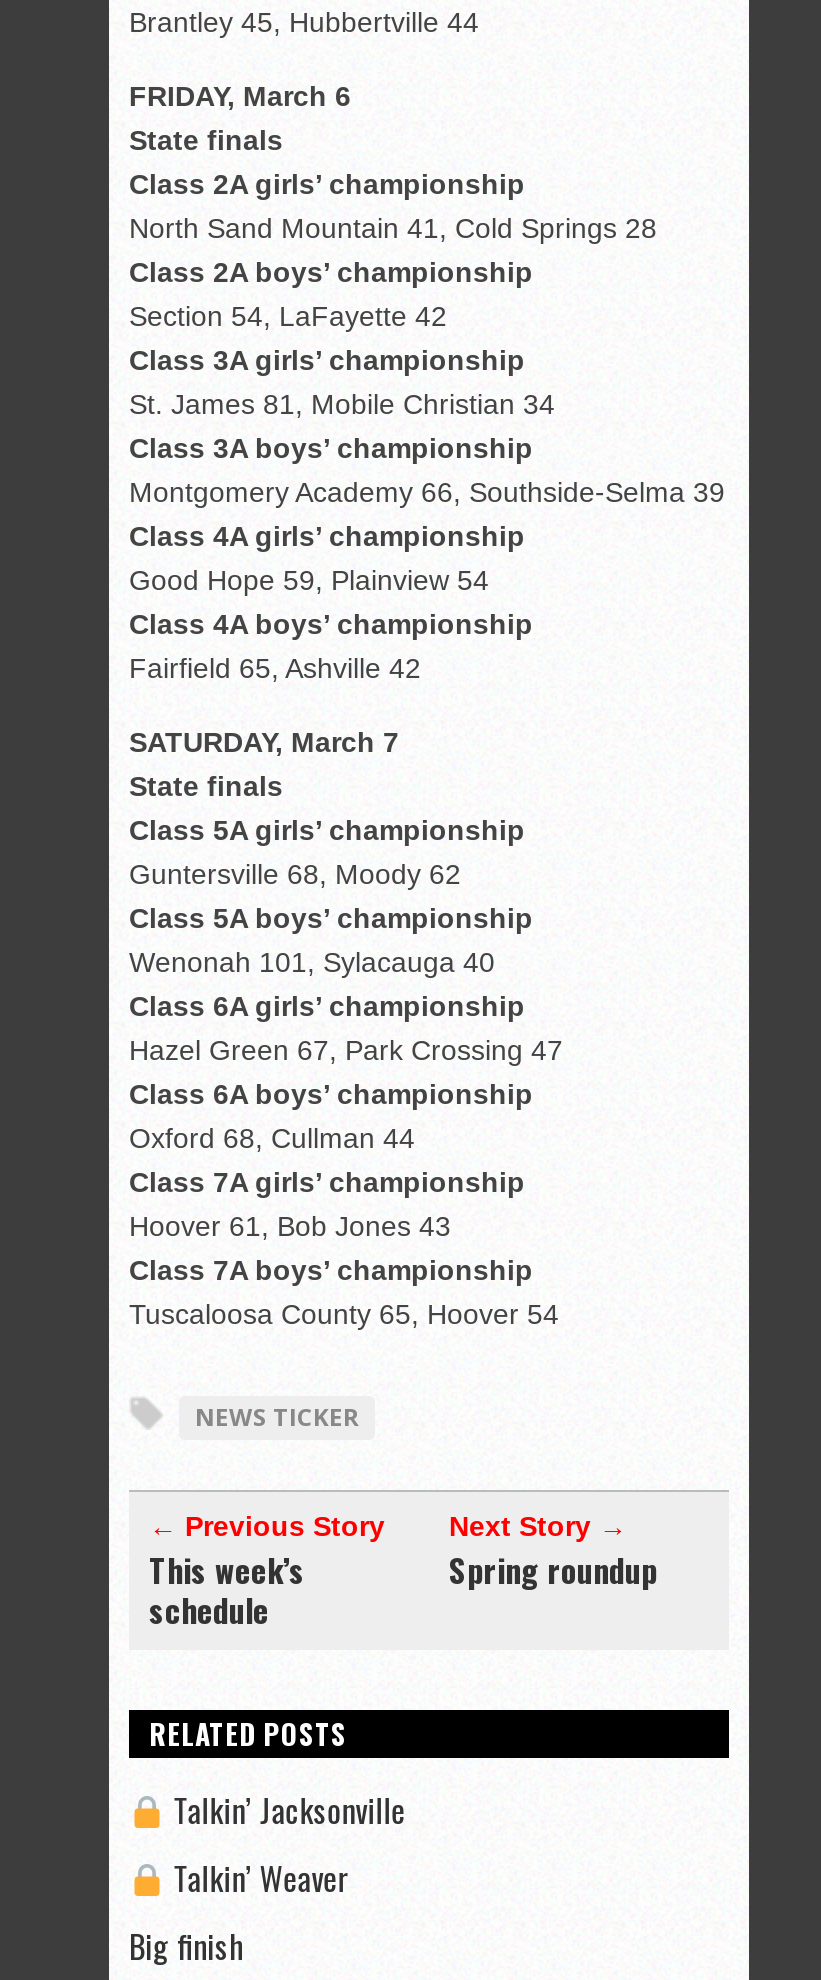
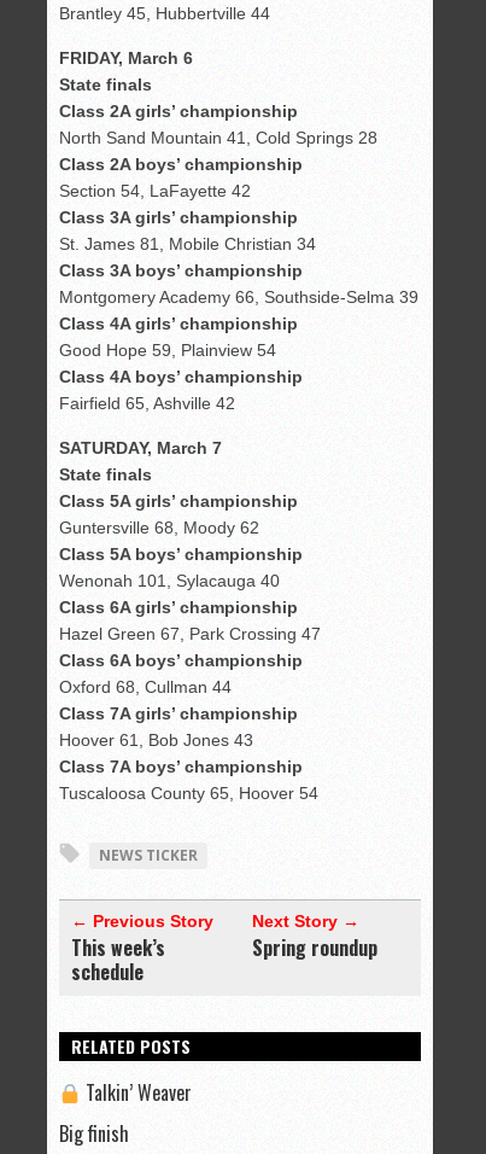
- Talkin’ Jacksonville
